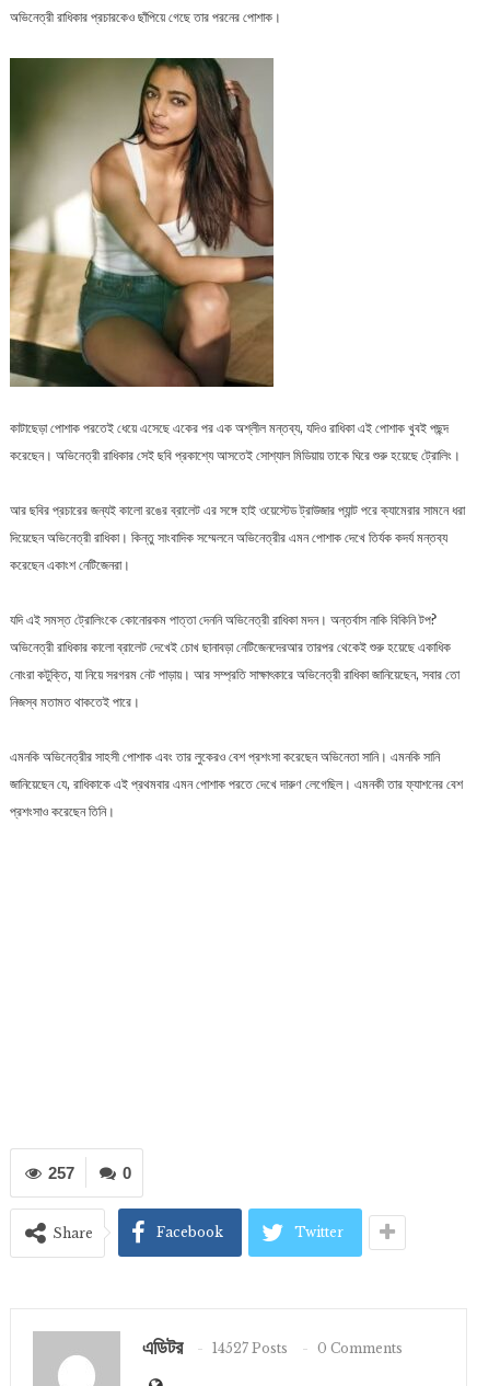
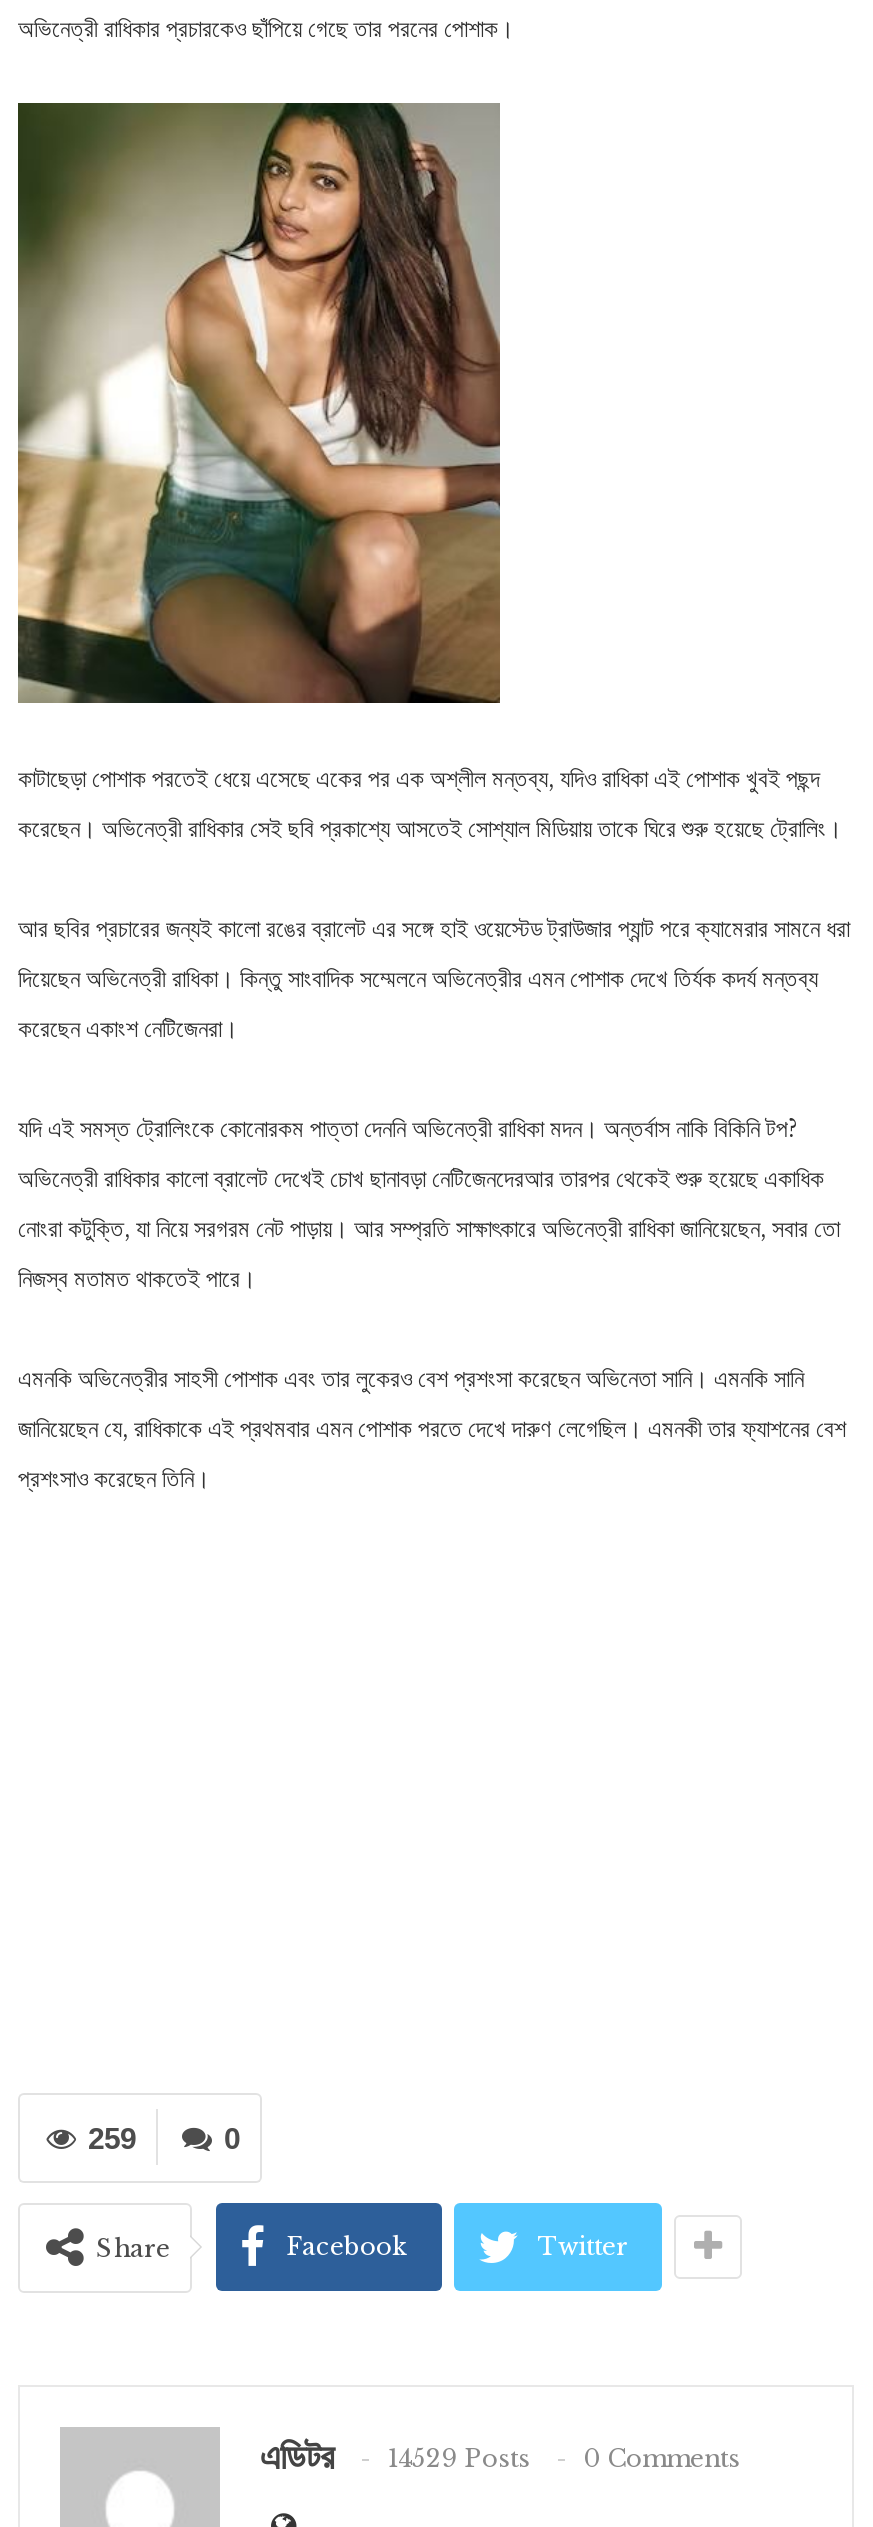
- 257
+ 259

- এডিটর 14527 Posts 0 Comments
+ এডিটর 14529 Posts 0 Comments
